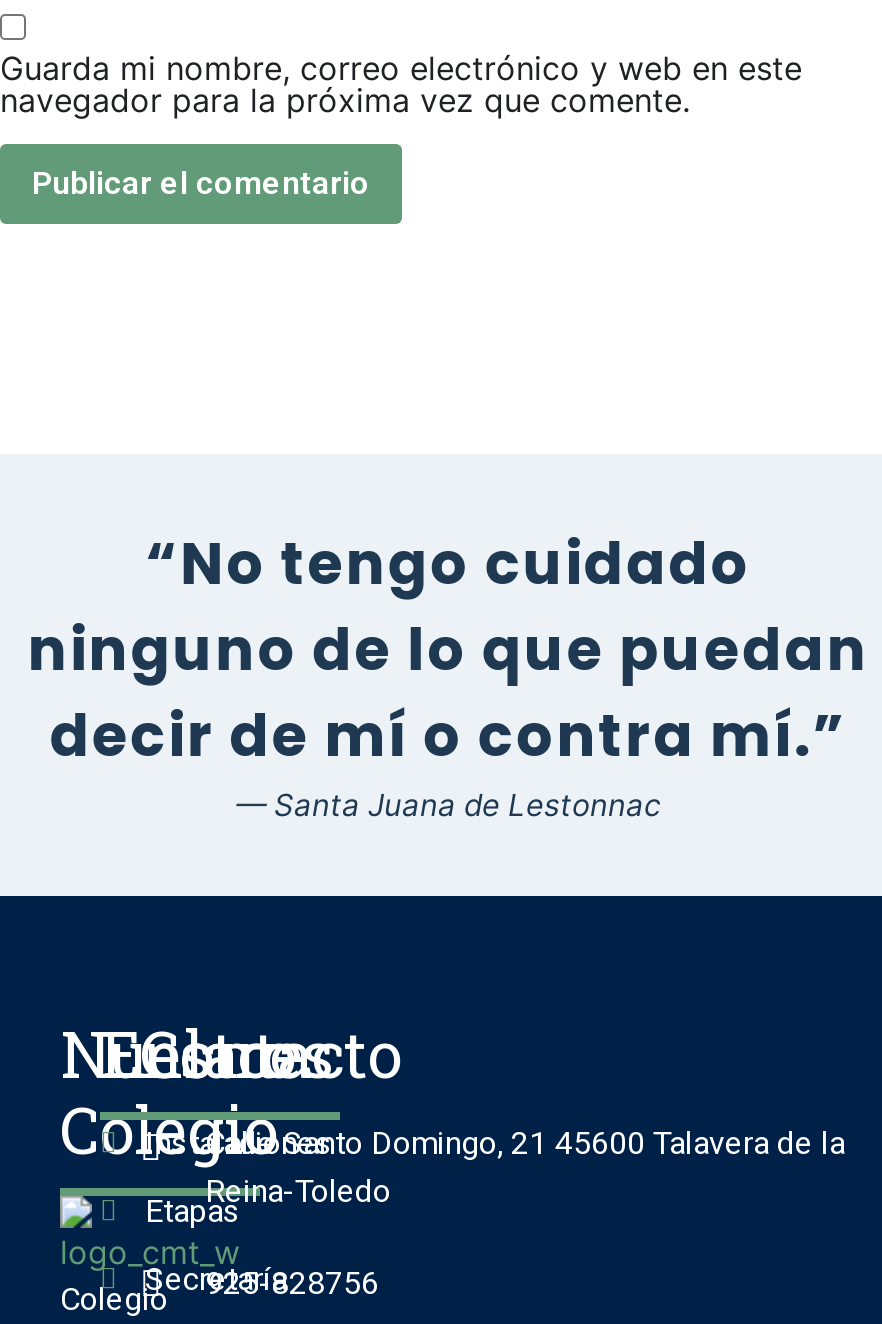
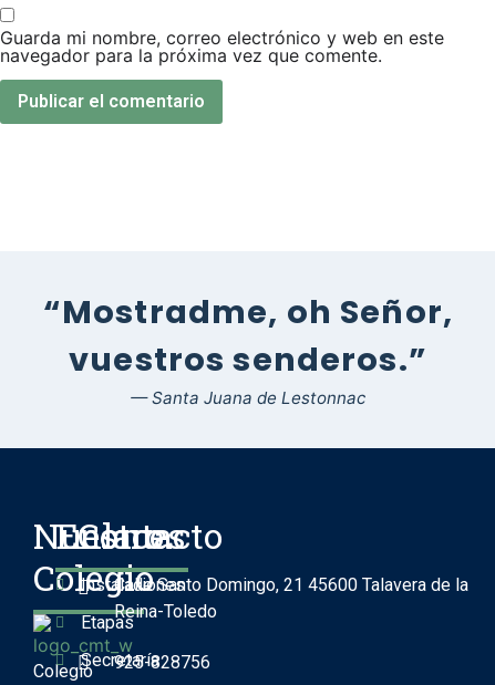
- “No tengo cuidado
- ninguno de lo que puedan
- decir de mí o contra mí.”
+ “Mostradme, oh Señor,
+ vuestros senderos.”
